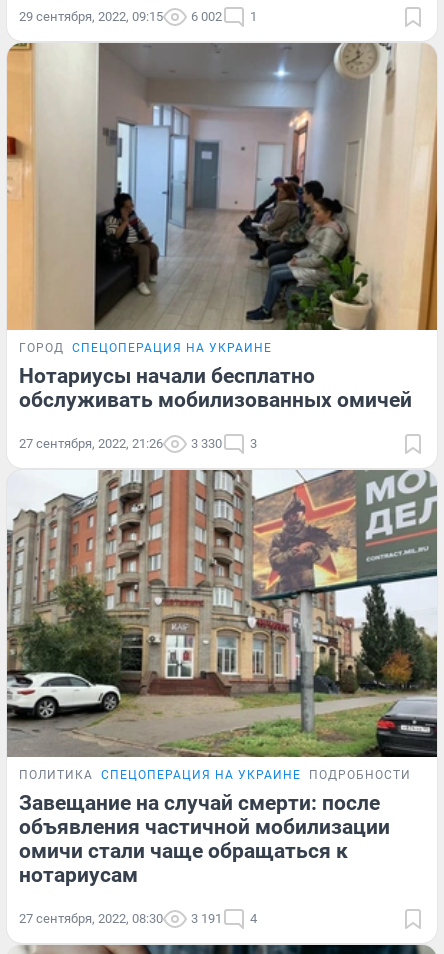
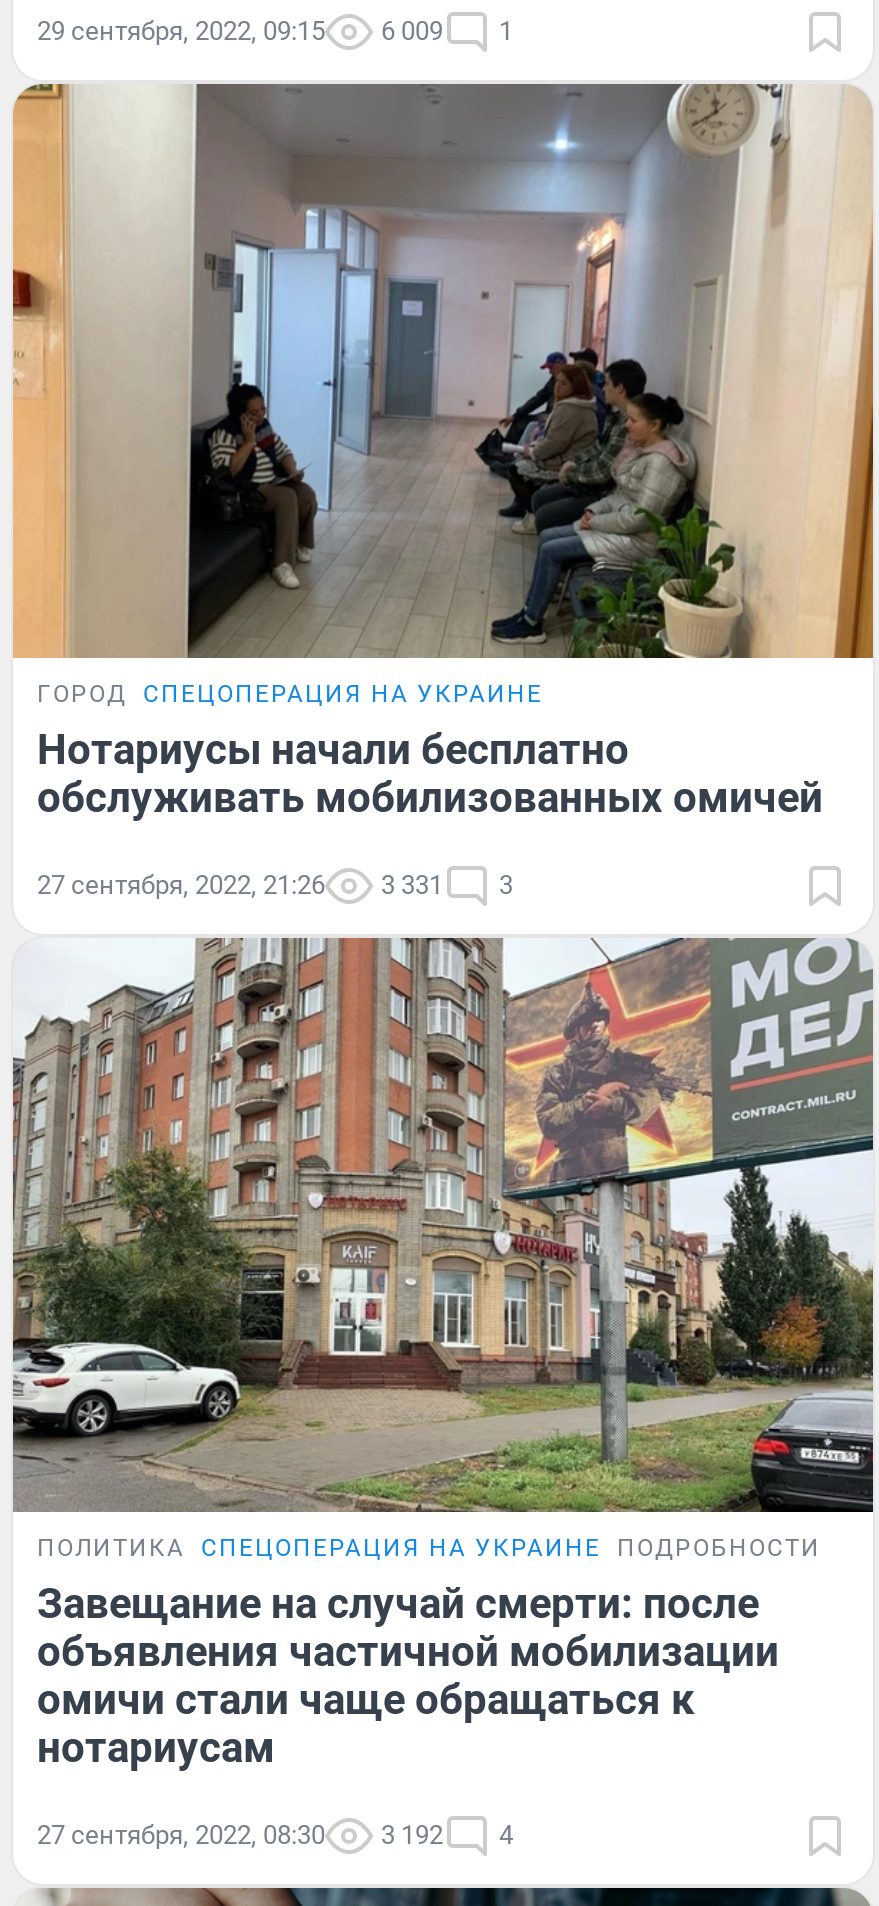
- 29 сентября, 2022, 09:15 6 002 1
+ 29 сентября, 2022, 09:15 6 009 1

- 27 сентября, 2022, 21:26 3 330 3
+ 27 сентября, 2022, 21:26 3 331 3

- 27 сентября, 2022, 08:30 3 191 4
+ 27 сентября, 2022, 08:30 3 192 4
